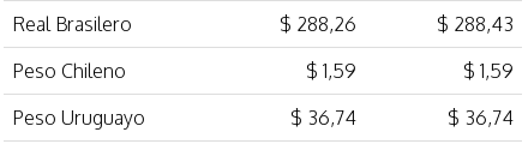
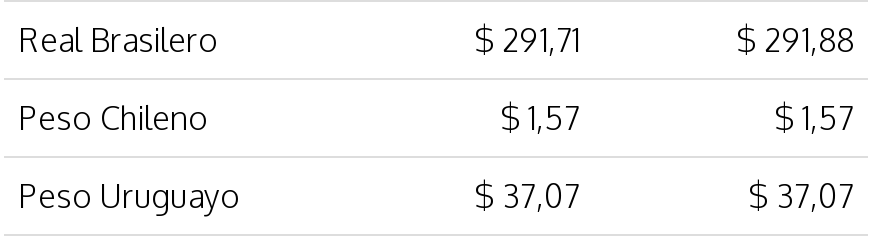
- $ 288,26
+ $ 291,71

- $ 288,43
+ $ 291,88

- $ 1,59
+ $ 1,57

- $ 1,59
+ $ 1,57

- $ 36,74
+ $ 37,07

- $ 36,74
+ $ 37,07
